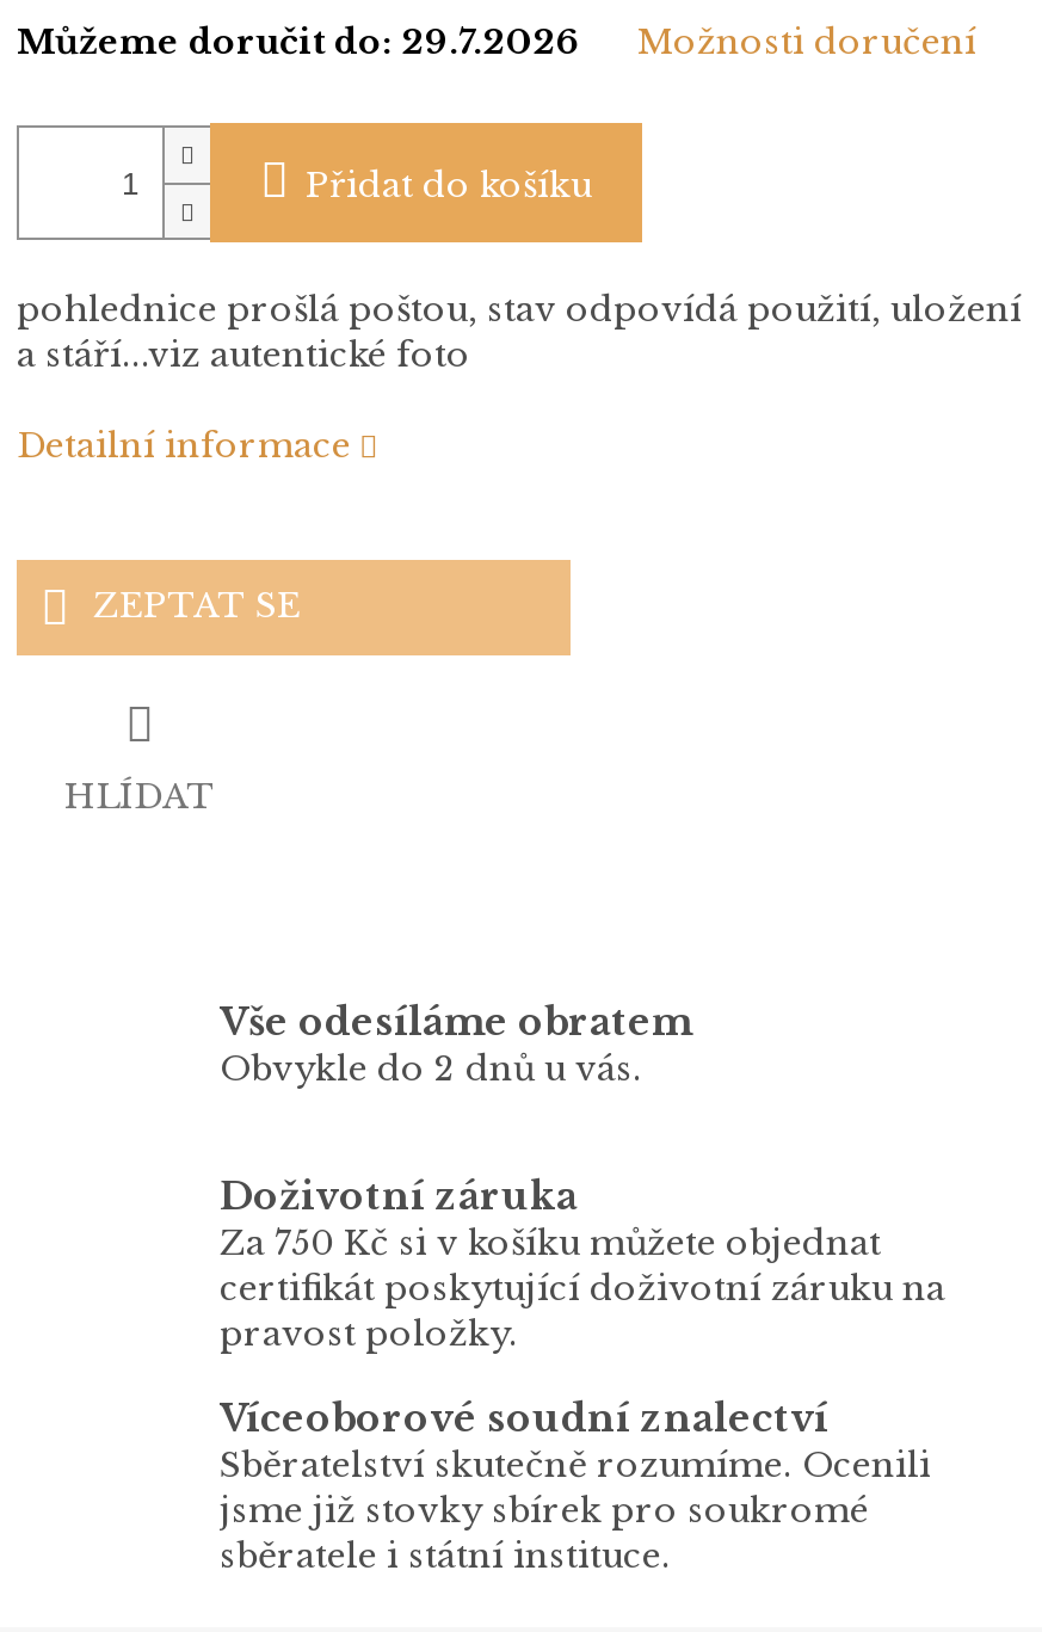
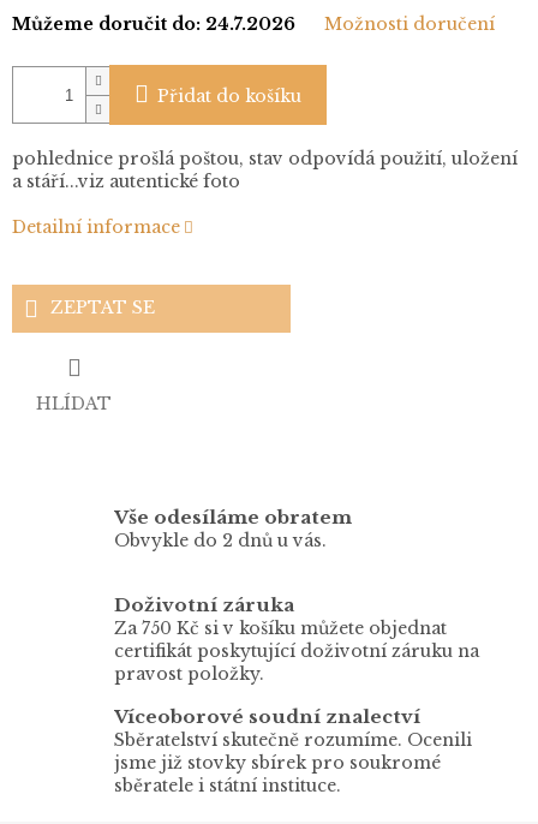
- Můžeme doručit do: 29.7.2026
+ Můžeme doručit do: 24.7.2026
